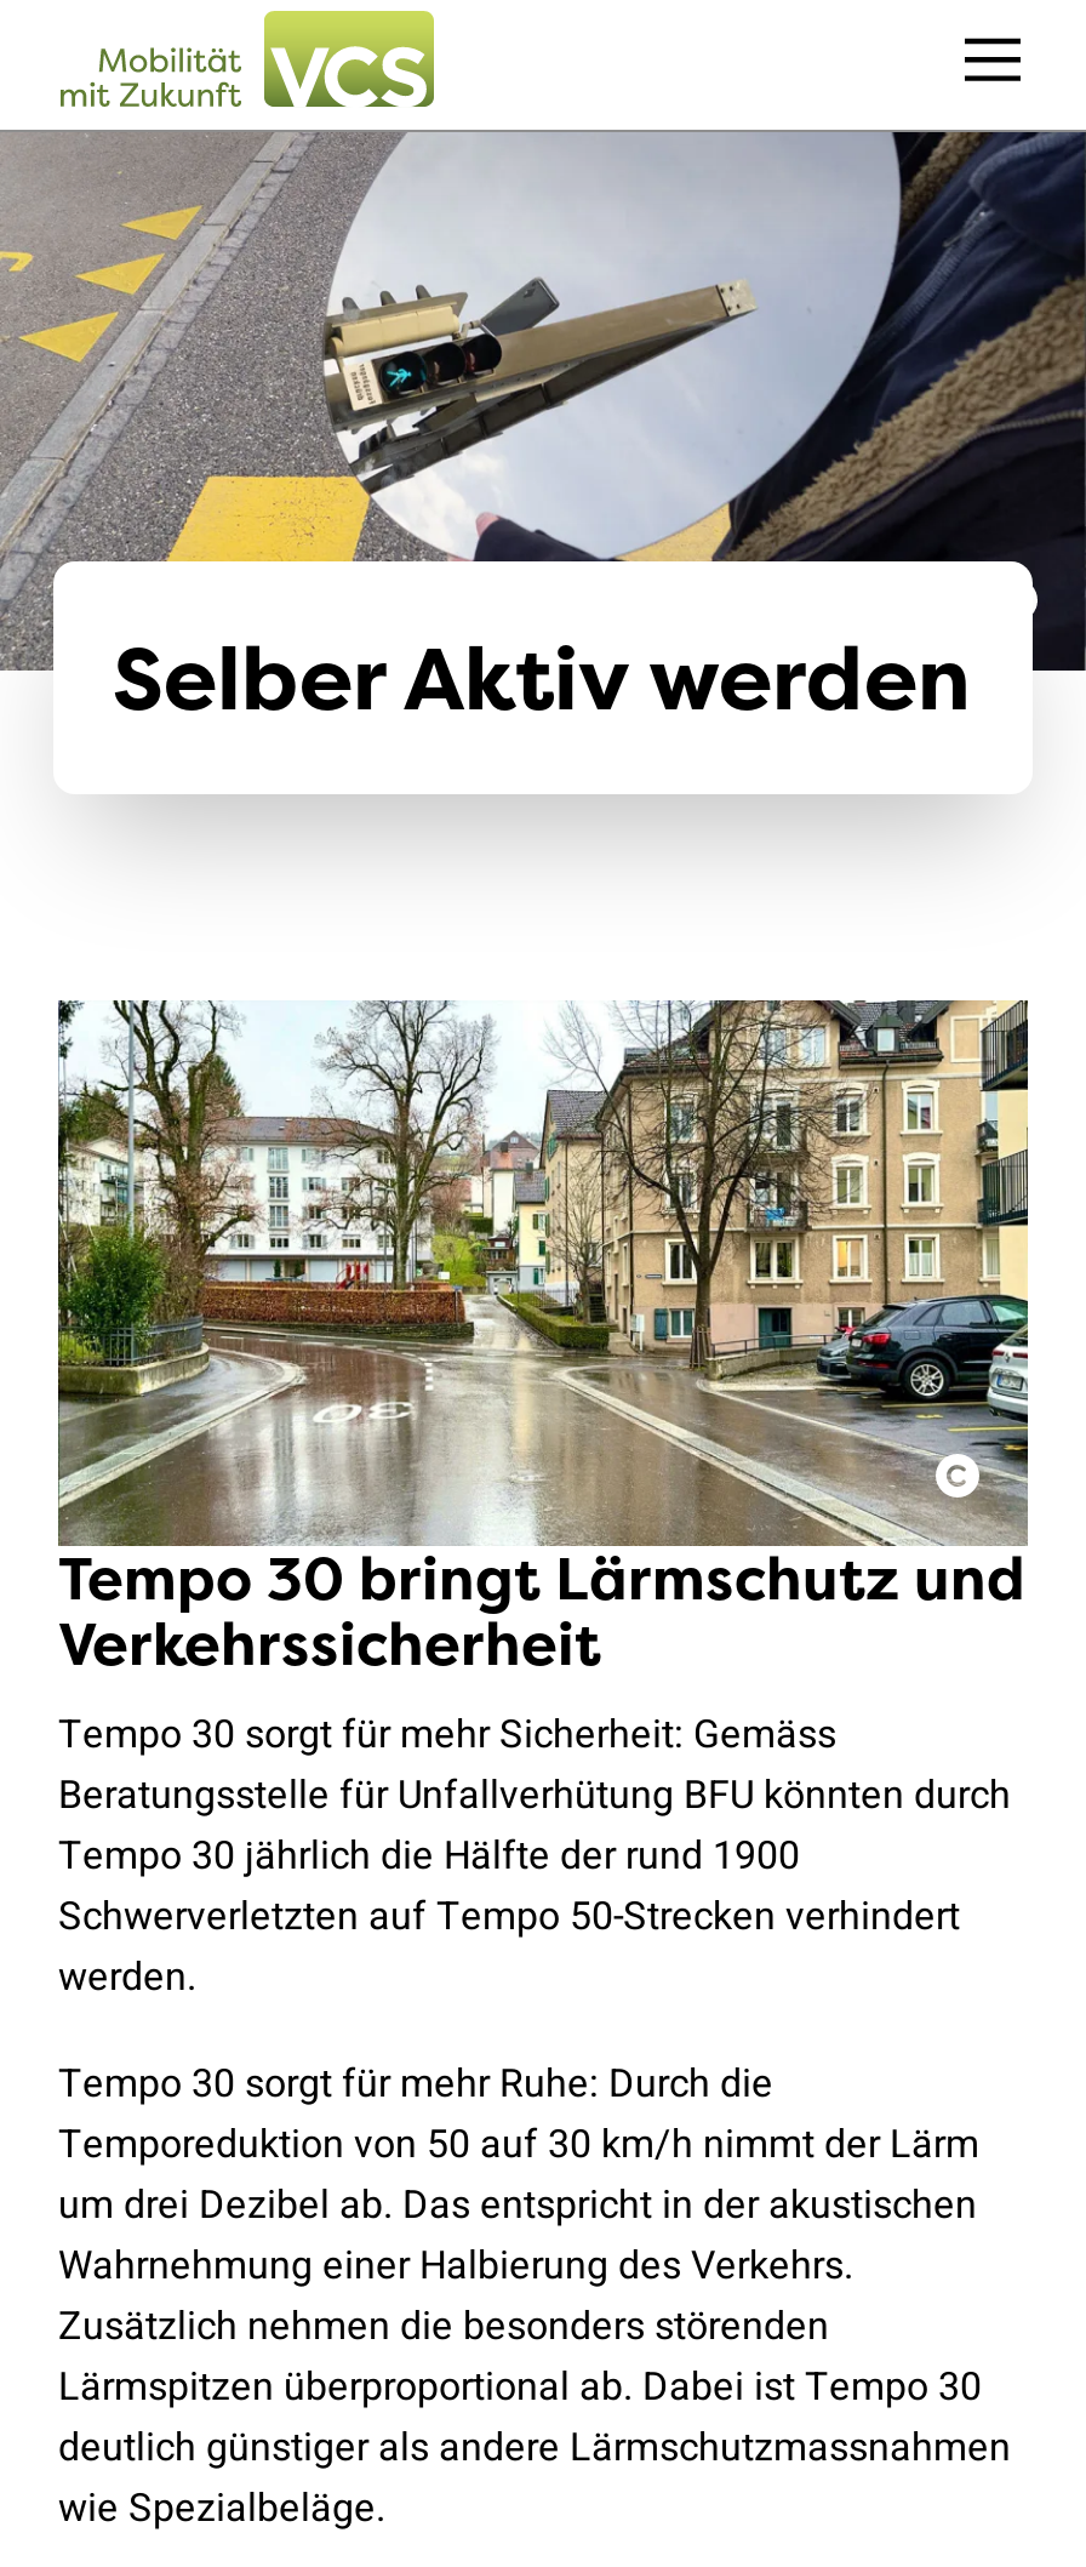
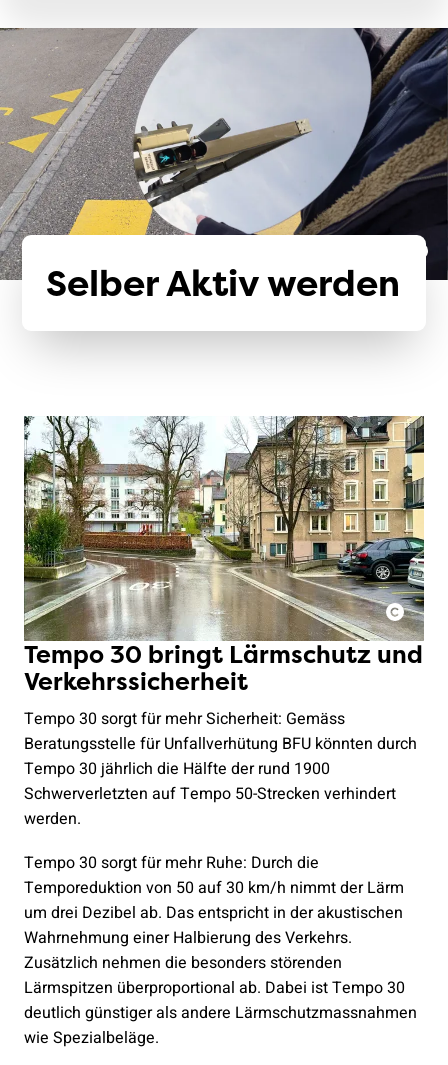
- [image]
+ [image]
